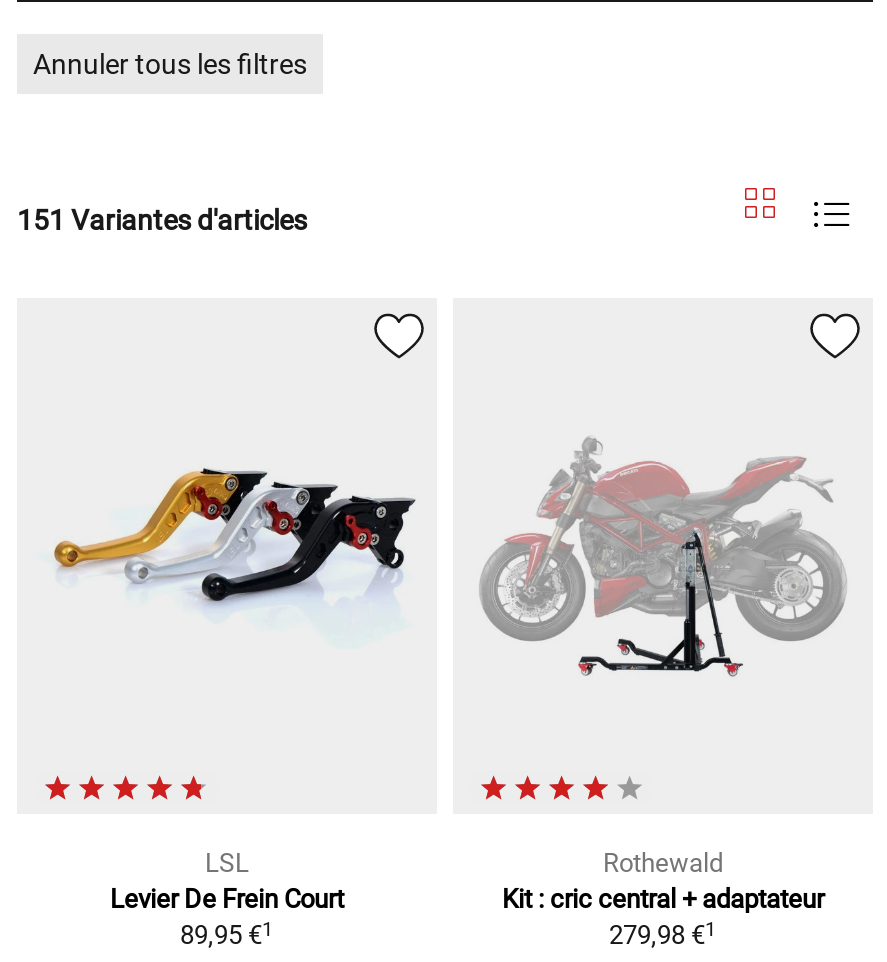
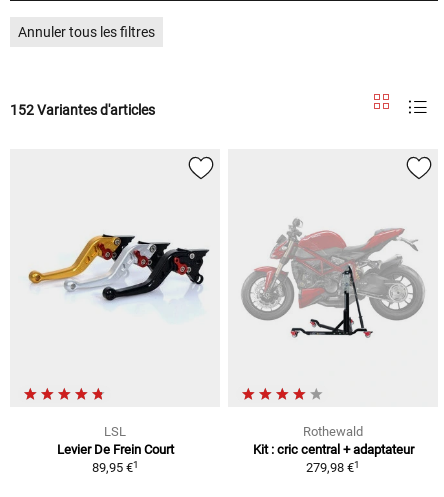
- 151 Variantes d'articles
+ 152 Variantes d'articles
